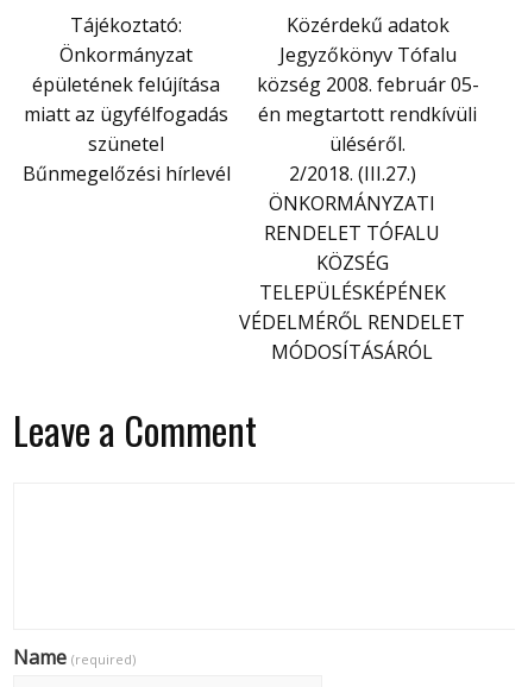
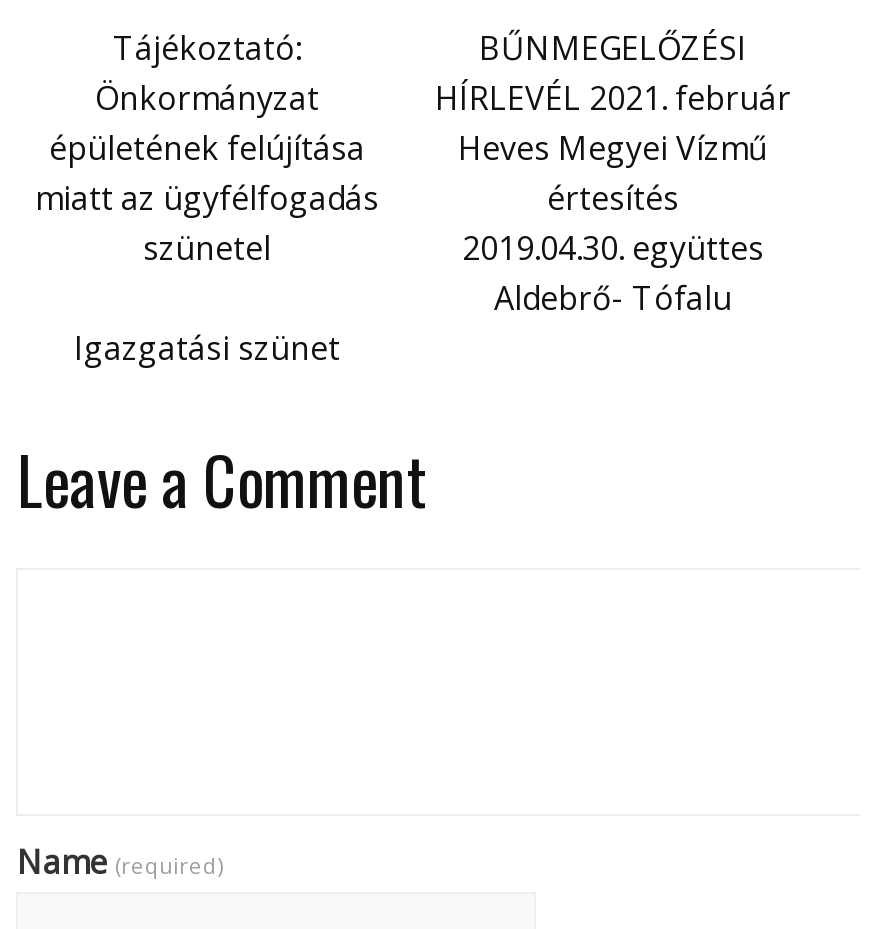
- Közérdekű adatok
- Jegyzőkönyv Tófalu
- község 2008. február 05-
- én megtartott rendkívüli
- üléséről.
- Bűnmegelőzési hírlevél
- 2/2018. (III.27.)
- ÖNKORMÁNYZATI
- RENDELET TÓFALU
- KÖZSÉG
- TELEPÜLÉSKÉPÉNEK
- VÉDELMÉRŐL RENDELET
- MÓDOSÍTÁSÁRÓL
+ BŰNMEGELŐZÉSI
+ HÍRLEVÉL 2021. február
+ Heves Megyei Vízmű
+ értesítés
+ 2019.04.30. együttes
+ Aldebrő- Tófalu
+ Igazgatási szünet
